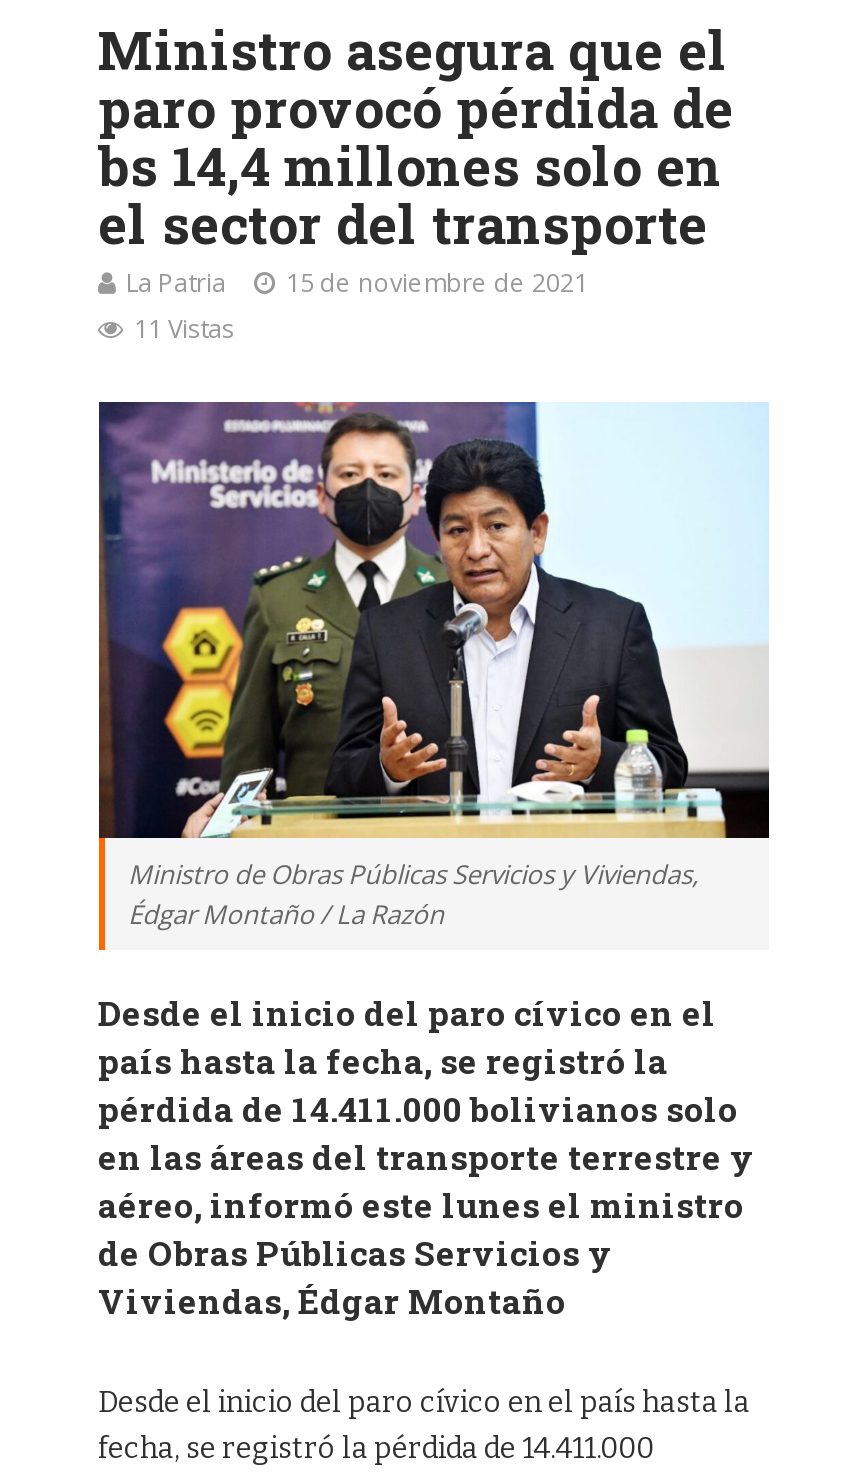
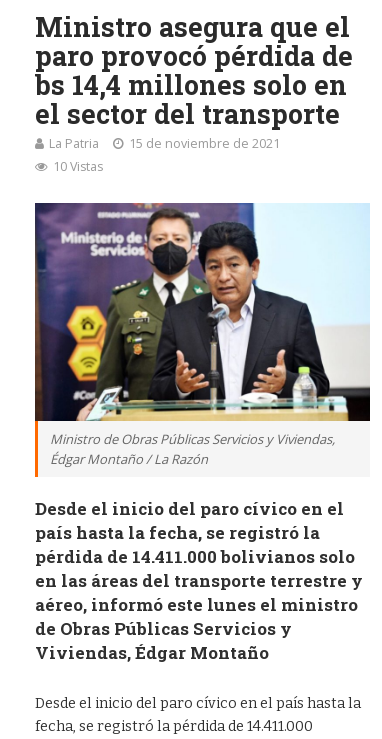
- 11 Vistas
+ 10 Vistas
